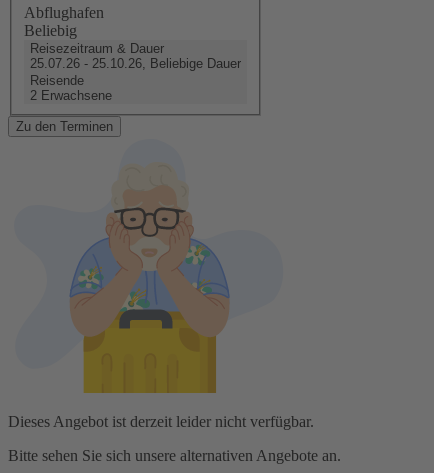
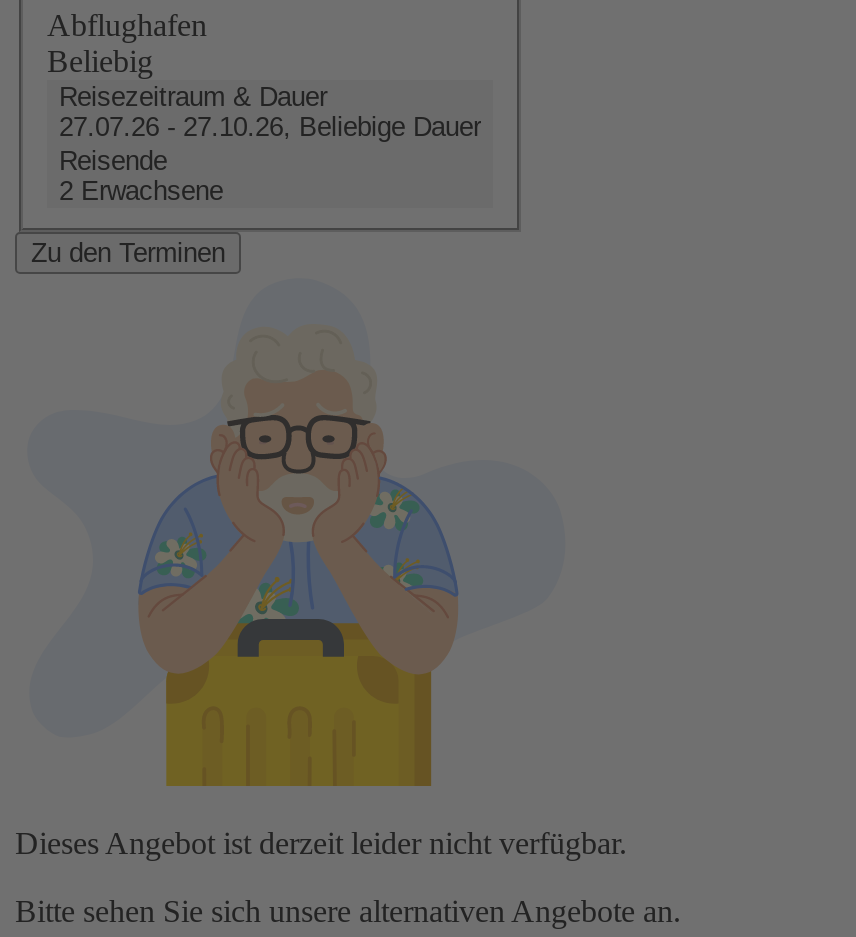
- 25.07.26 - 25.10.26, Beliebige Dauer
+ 27.07.26 - 27.10.26, Beliebige Dauer
